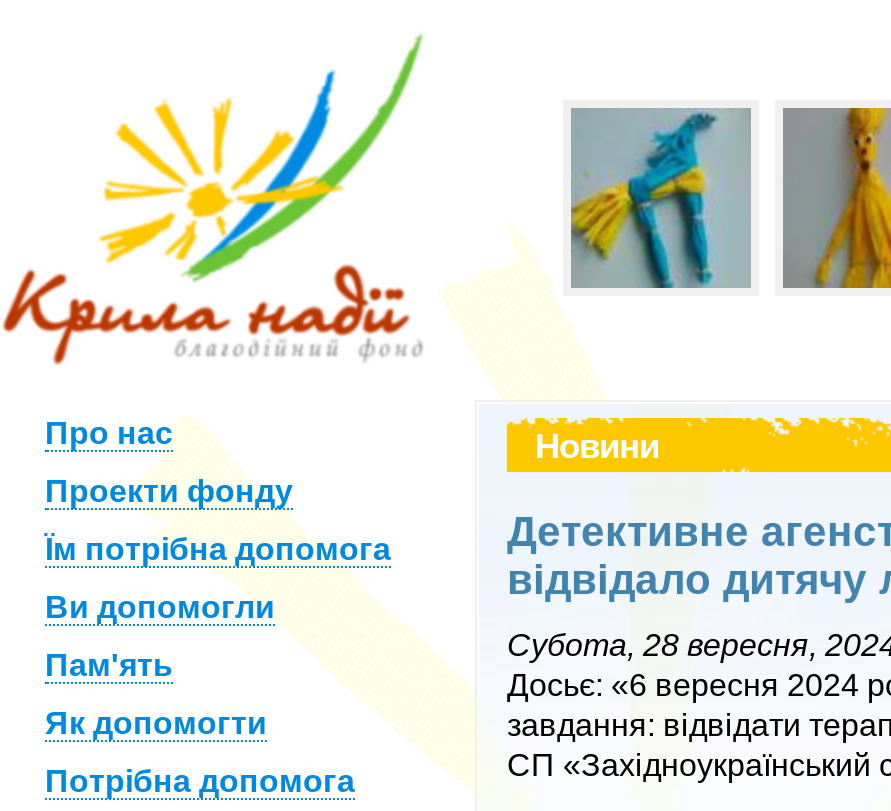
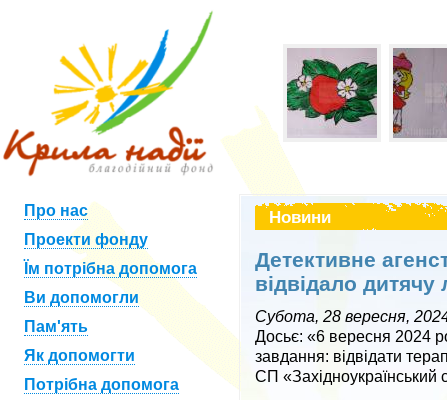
- [image]
+ [image]

- [image]
+ [image]
